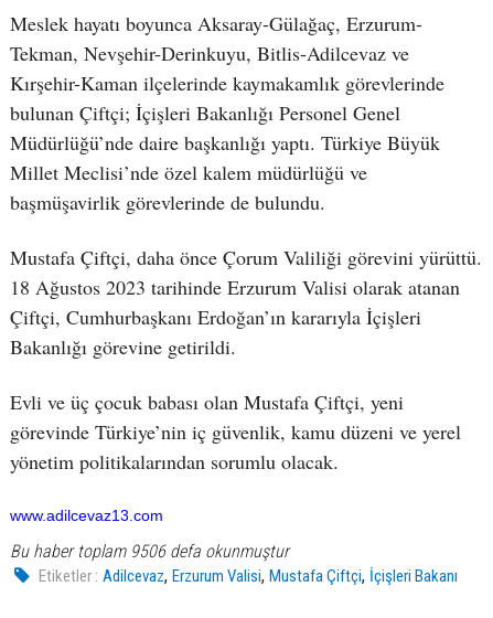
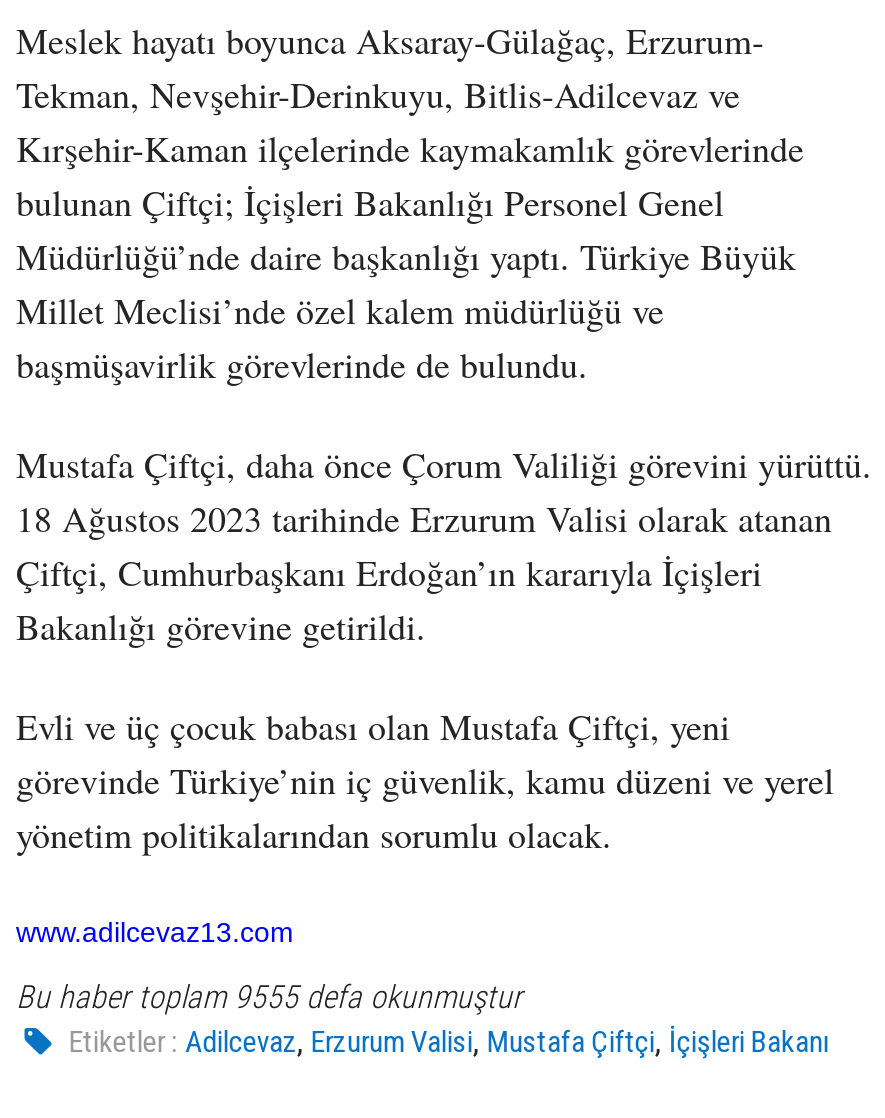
- Bu haber toplam 9506 defa okunmuştur
+ Bu haber toplam 9555 defa okunmuştur
